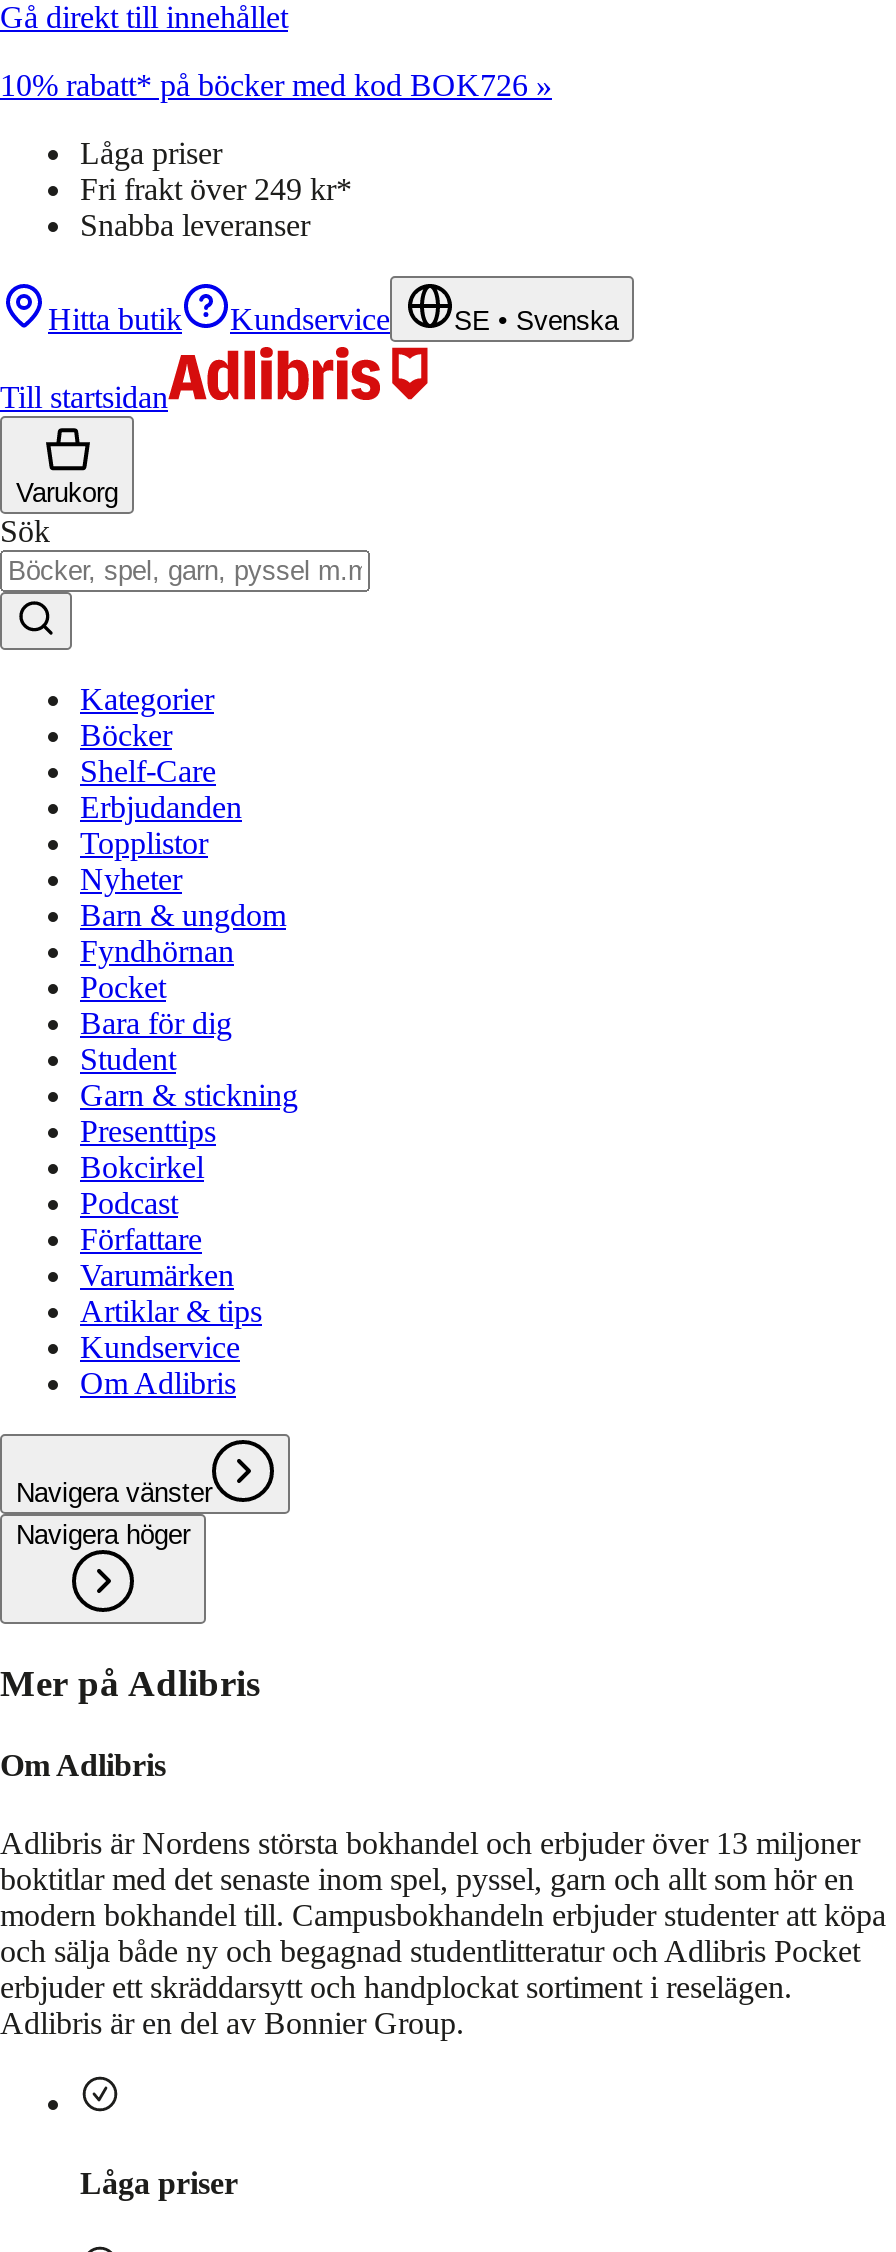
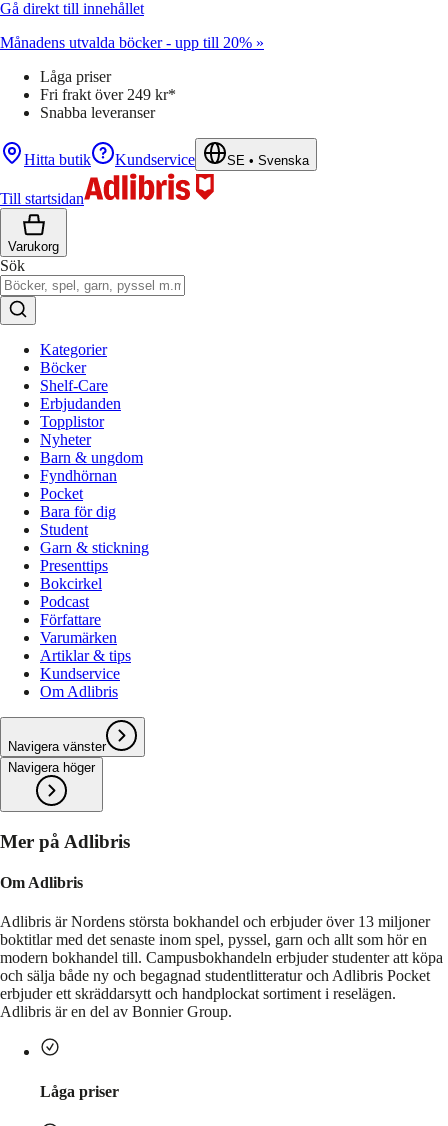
- 10% rabatt* på böcker med kod BOK726 »
+ Månadens utvalda böcker - upp till 20% »
